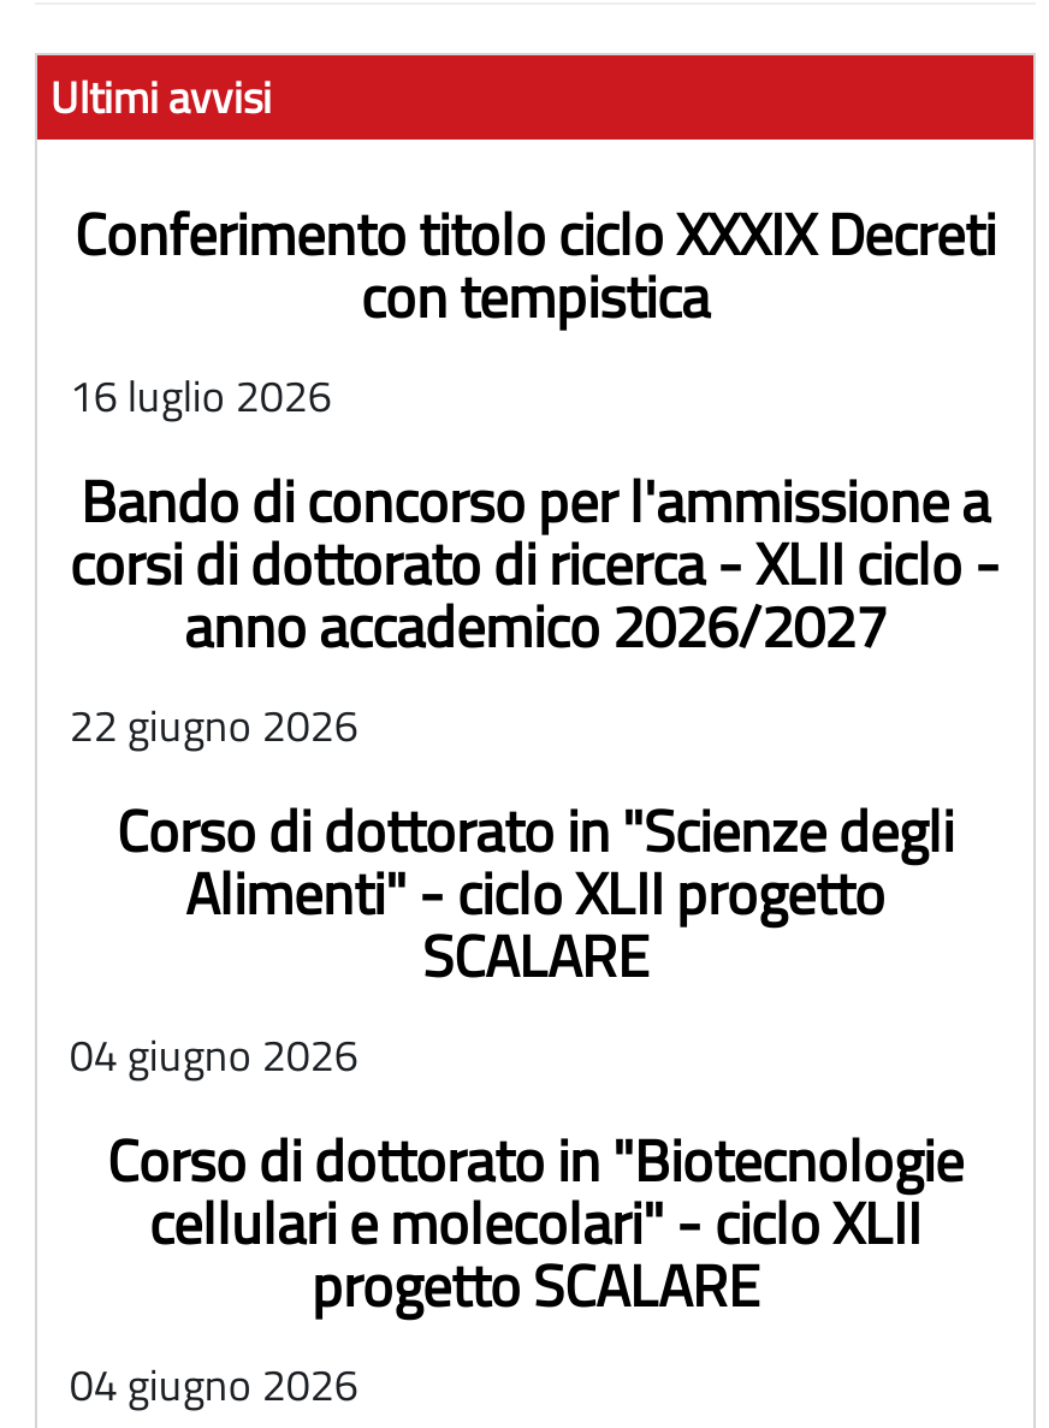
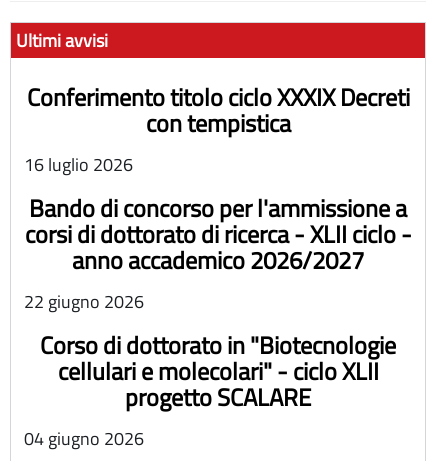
- Corso di dottorato in "Scienze degli
- Alimenti" - ciclo XLII progetto
- SCALARE
- 04 giugno 2026
